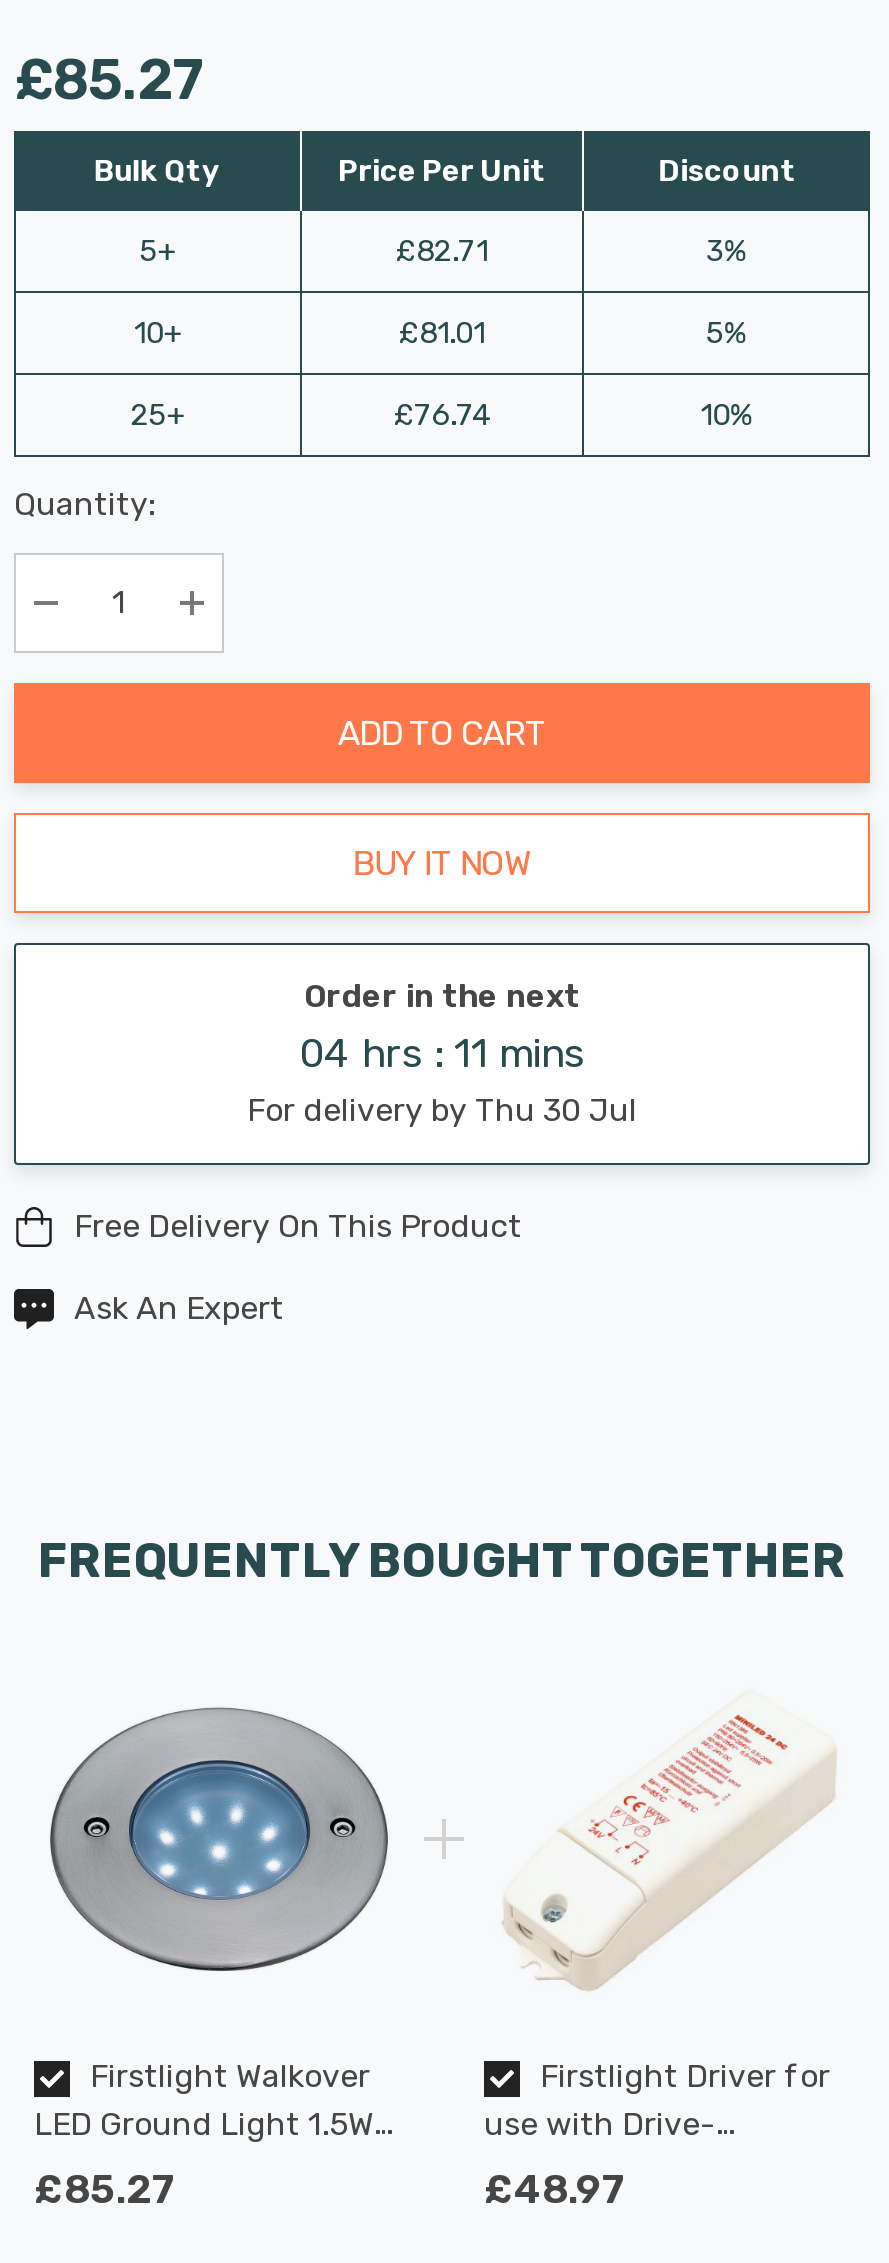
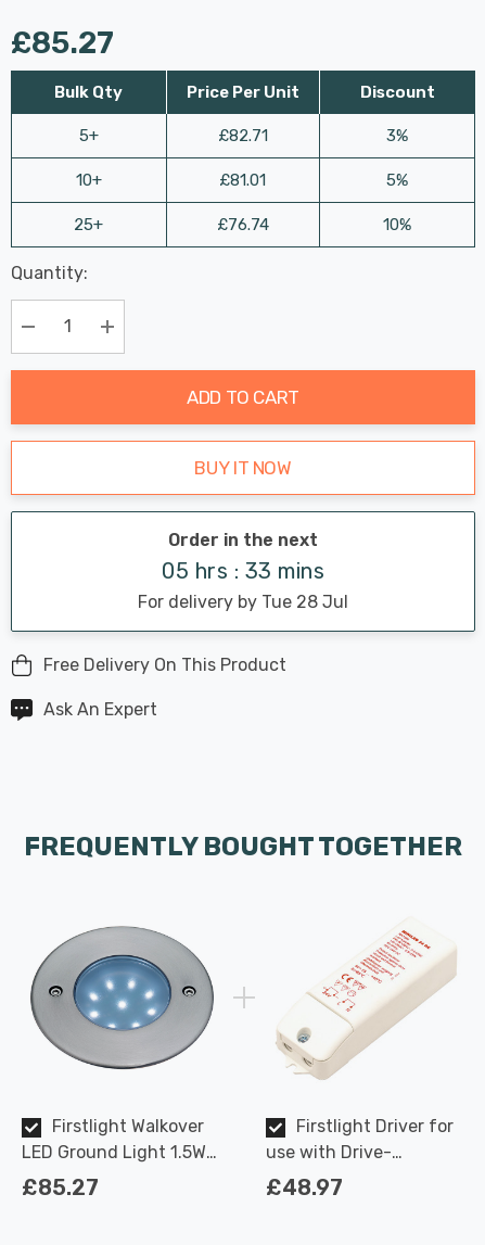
- 04 hrs : 11 mins
+ 05 hrs : 33 mins

- For delivery by Thu 30 Jul
+ For delivery by Tue 28 Jul
